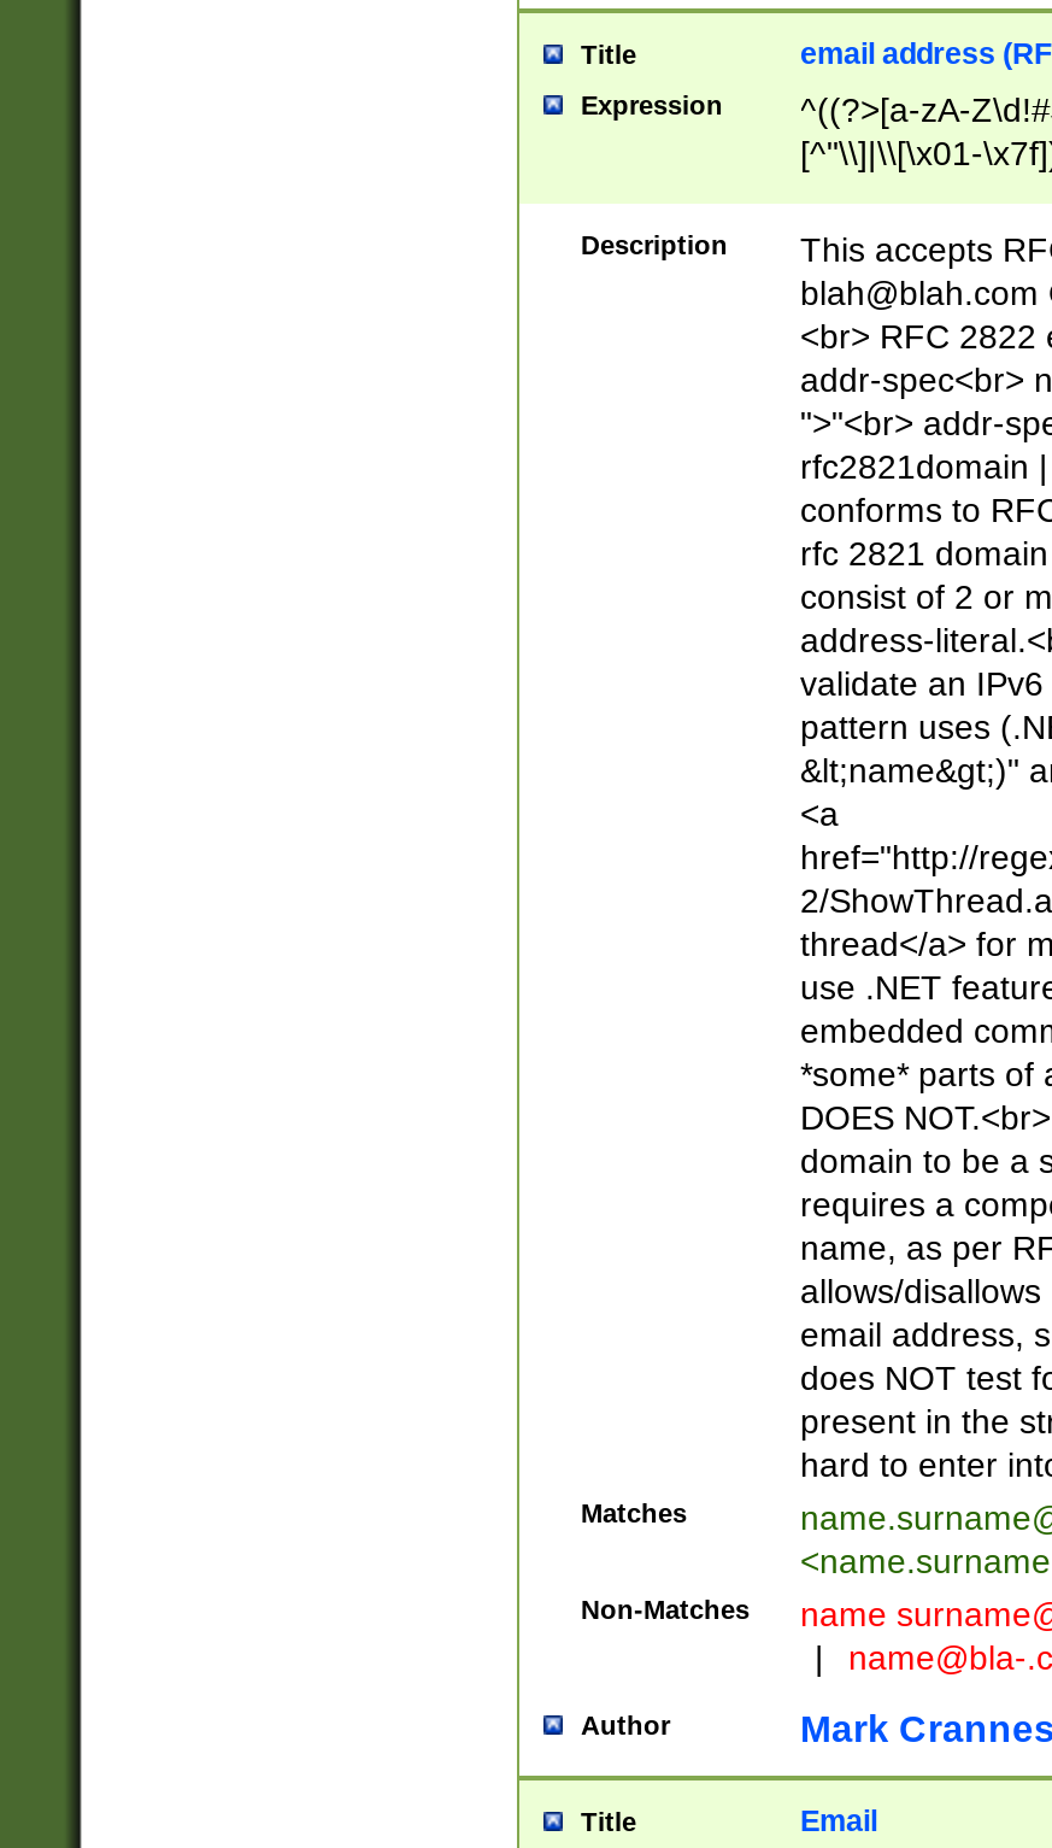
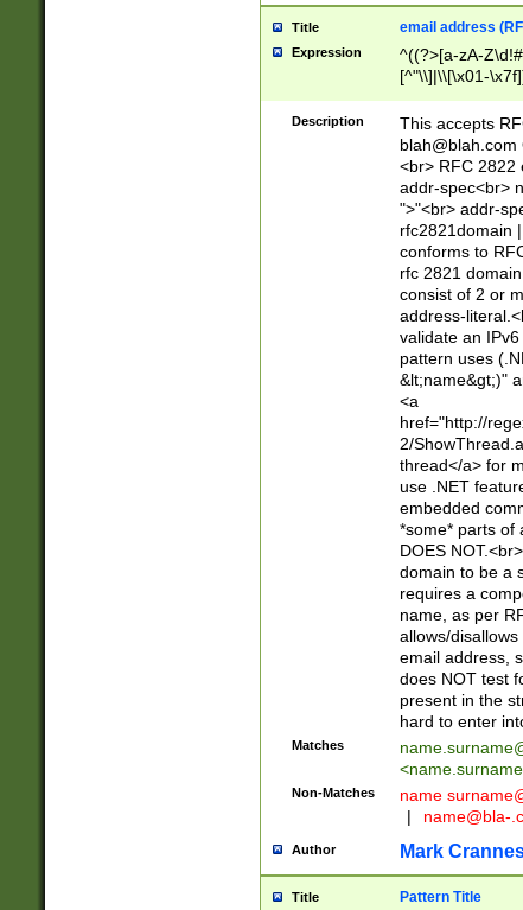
- Email
+ Pattern Title
